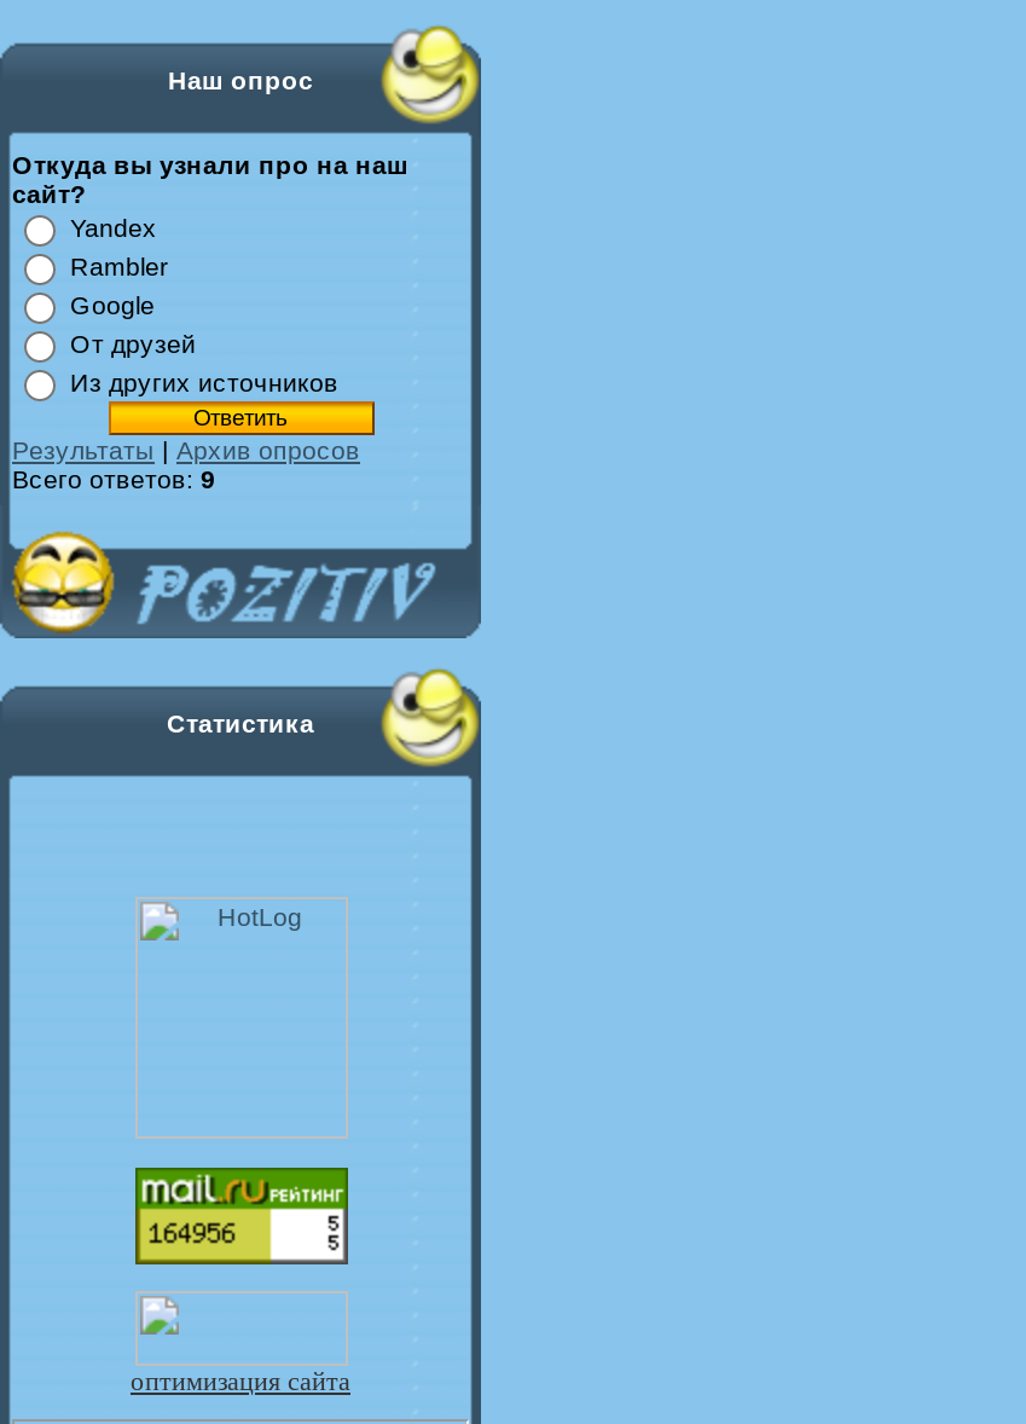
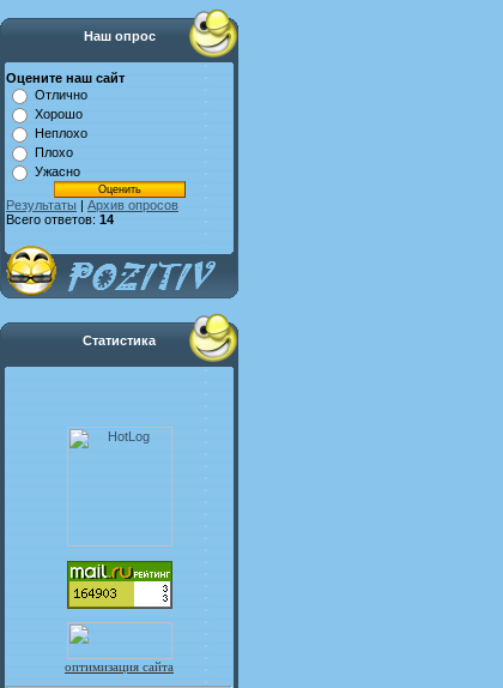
- Откуда вы узнали про на наш
- сайт?
- Yandex
- Rambler
- Google
- От друзей
- Из других источников
+ Оцените наш сайт
+ Отлично
+ Хорошо
+ Неплохо
+ Плохо
+ Ужасно

- Всего ответов:9
+ Всего ответов:14
